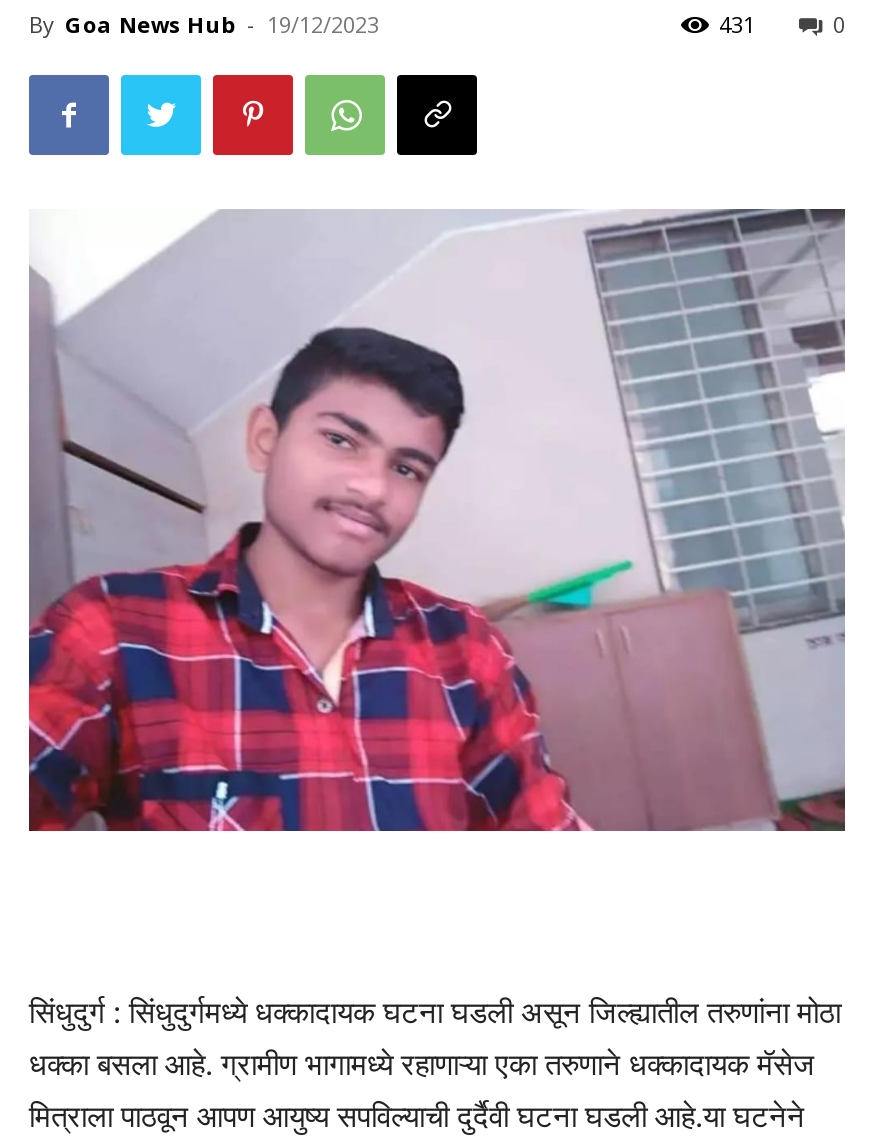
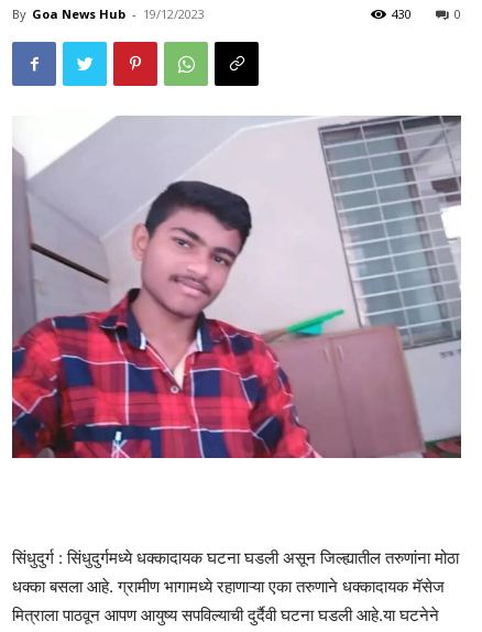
- 431
+ 430
